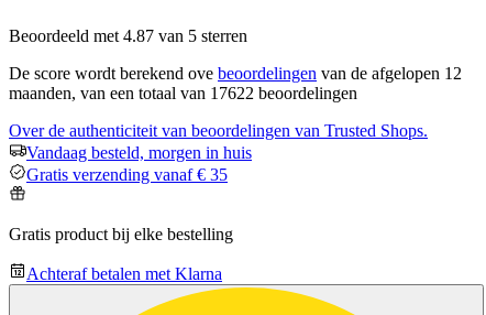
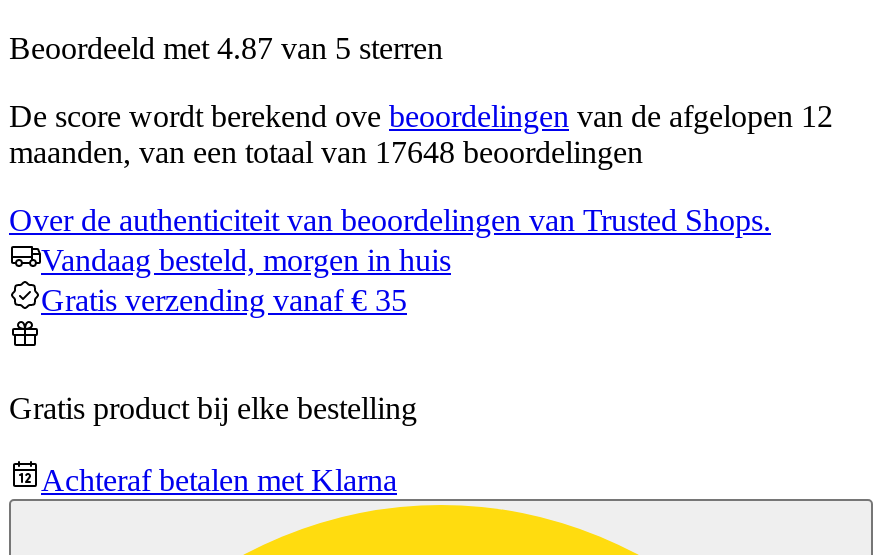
- maanden, van een totaal van 17622 beoordelingen
+ maanden, van een totaal van 17648 beoordelingen
